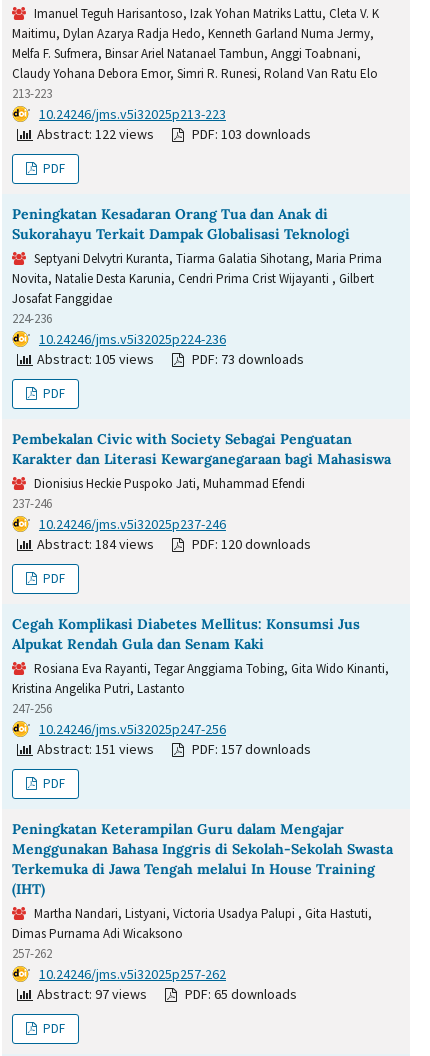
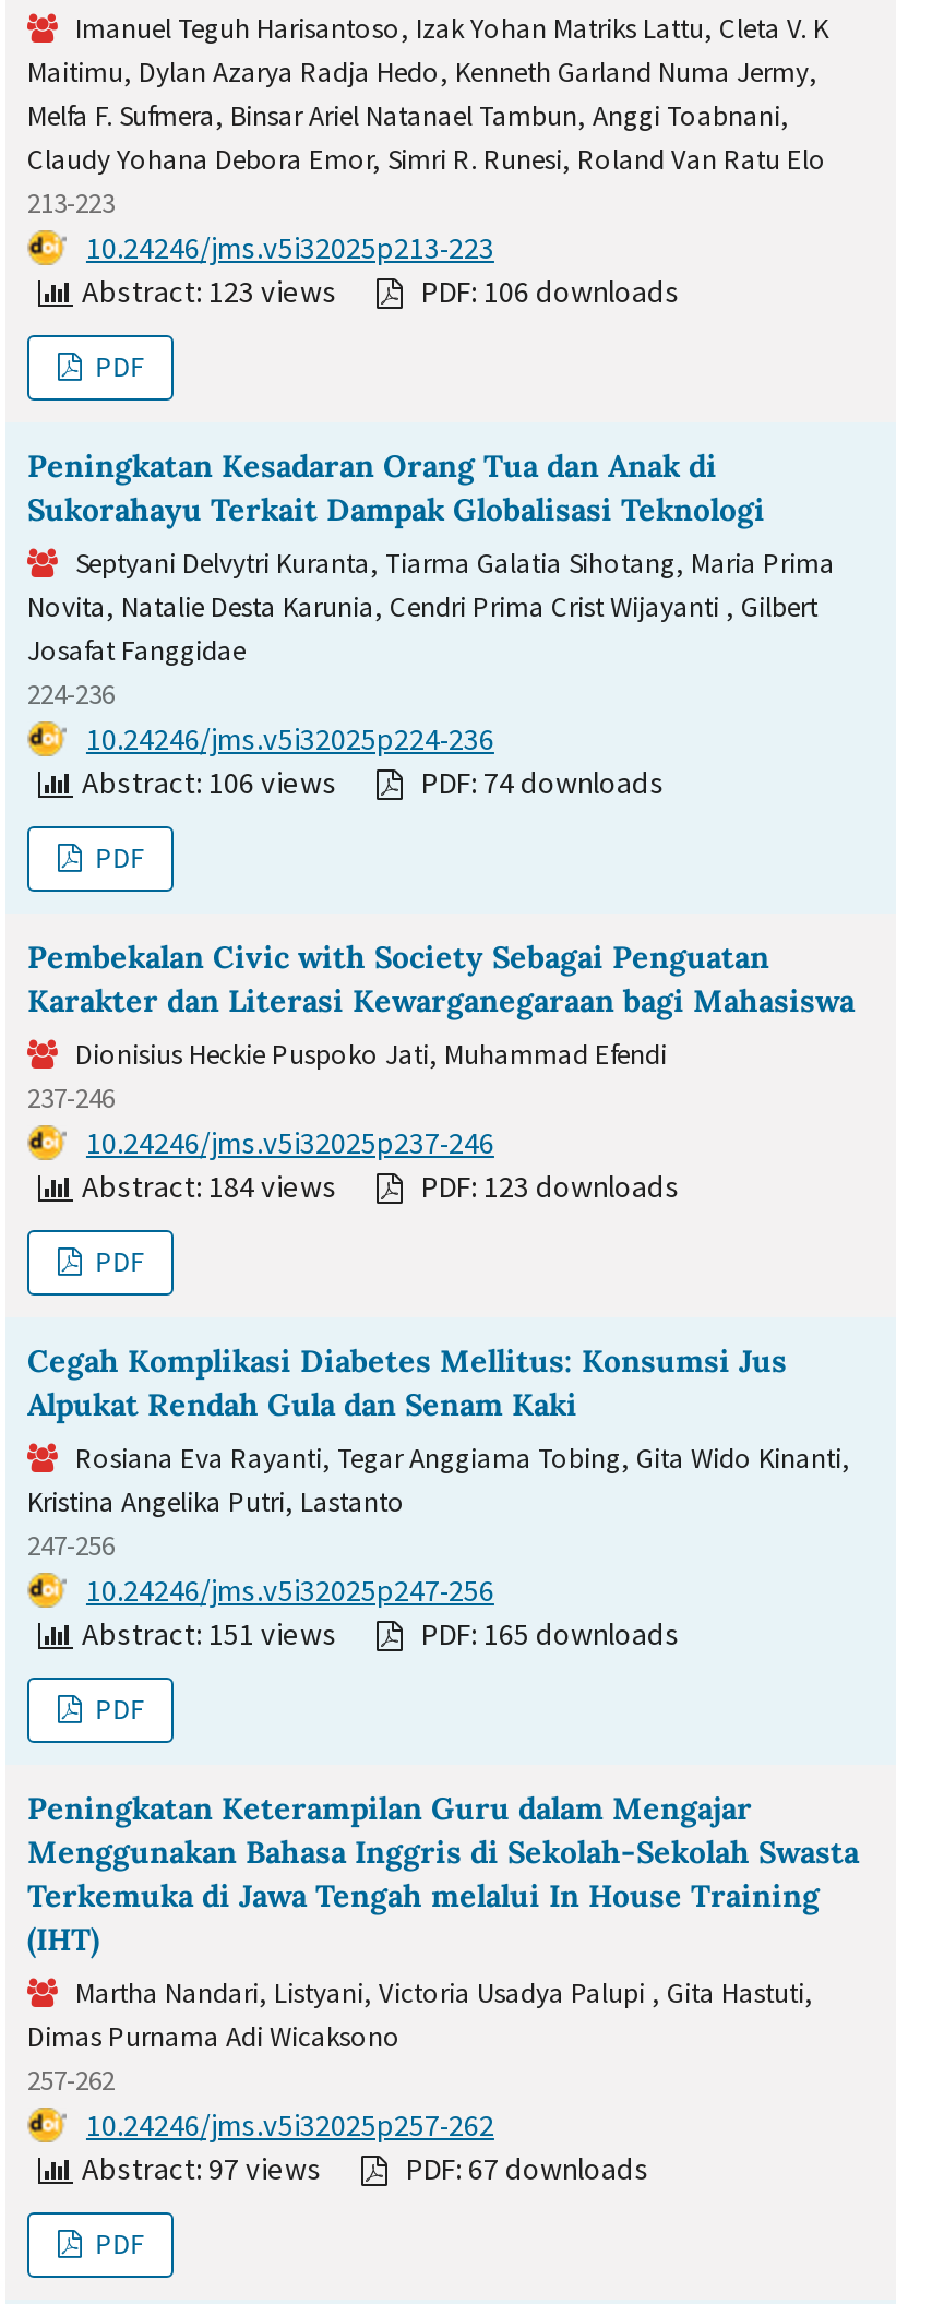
- Abstract: 122 views
+ Abstract: 123 views

- PDF: 103 downloads
+ PDF: 106 downloads

- Abstract: 105 views
+ Abstract: 106 views

- PDF: 73 downloads
+ PDF: 74 downloads

- PDF: 120 downloads
+ PDF: 123 downloads

- PDF: 157 downloads
+ PDF: 165 downloads

- PDF: 65 downloads
+ PDF: 67 downloads
